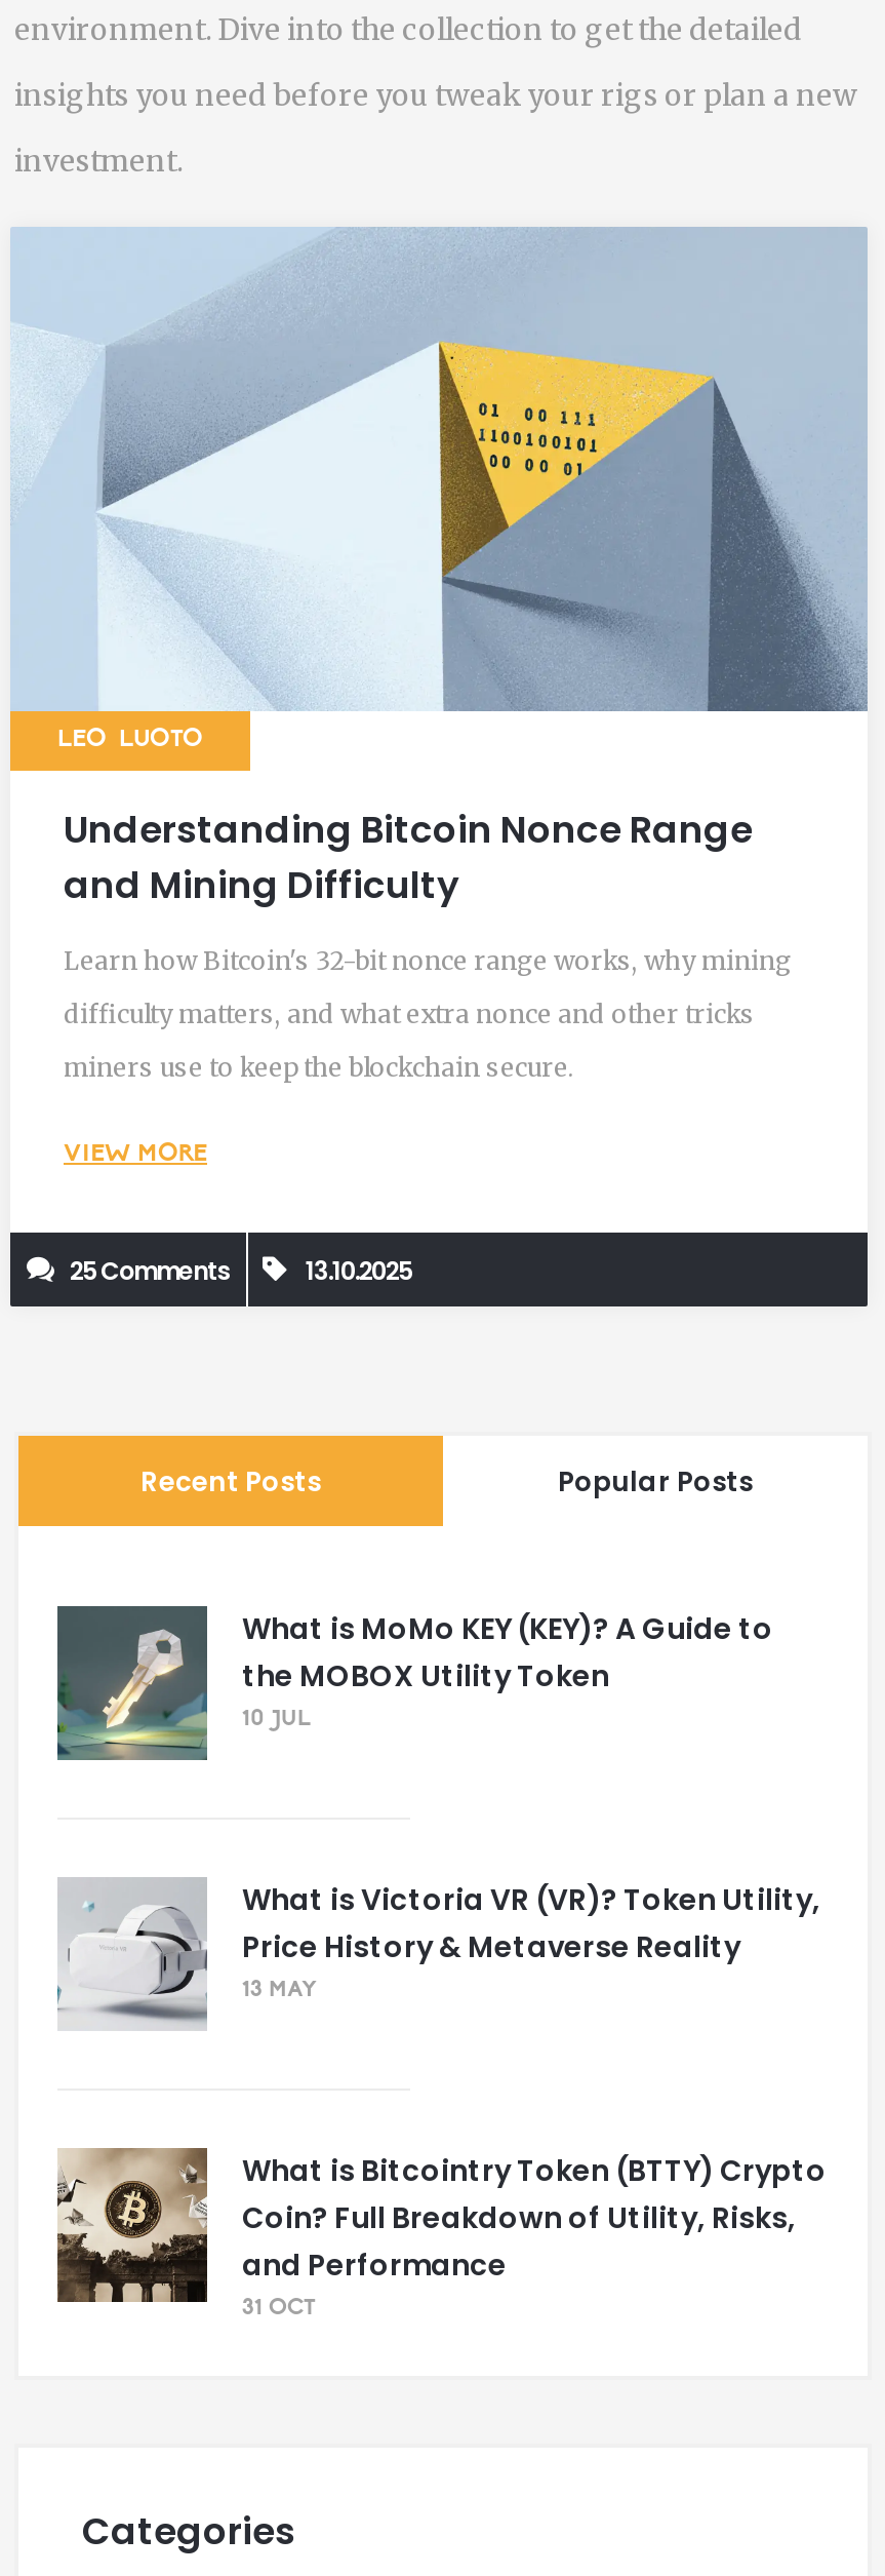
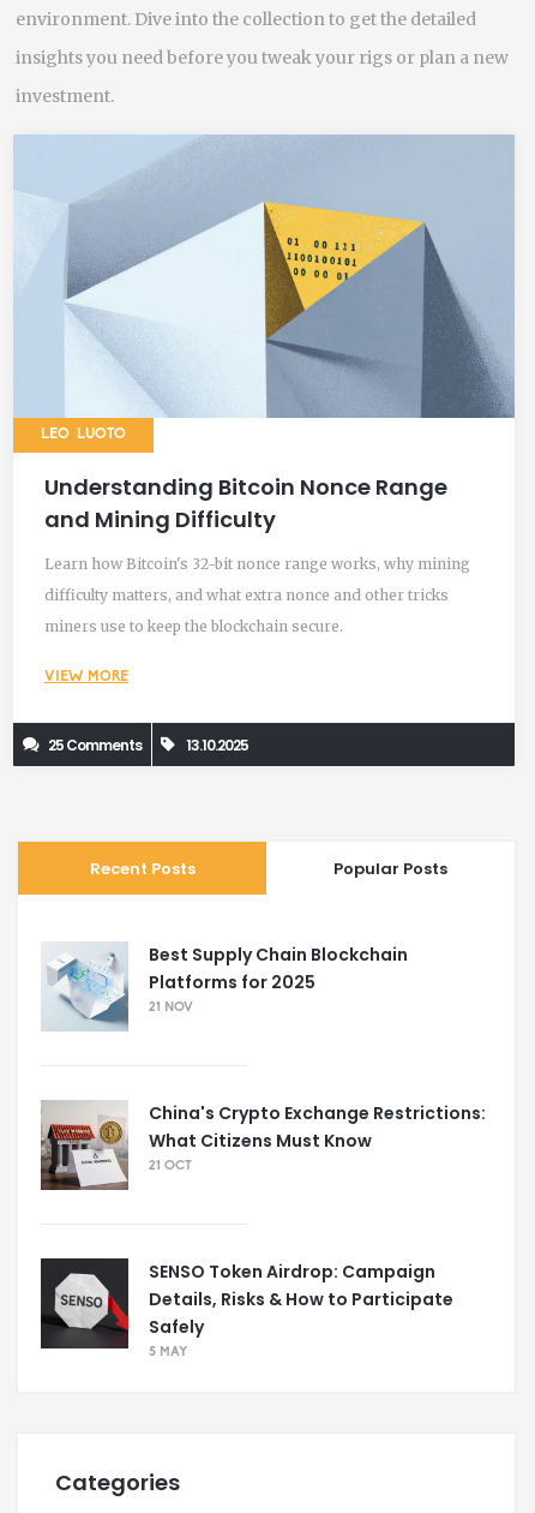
- [image]
- What is MoMo KEY (KEY)? A Guide to
- the MOBOX Utility Token
- 10 JUL
+ [image]
+ Best Supply Chain Blockchain
+ Platforms for 2025
+ 21 NOV

- [image]
- What is Victoria VR (VR)? Token Utility,
- Price History & Metaverse Reality
- 13 MAY
+ [image]
+ China's Crypto Exchange Restrictions:
+ What Citizens Must Know
+ 21 OCT

- [image]
- What is Bitcointry Token (BTTY) Crypto
- Coin? Full Breakdown of Utility, Risks,
- and Performance
- 31 OCT
+ [image]
+ SENSO Token Airdrop: Campaign
+ Details, Risks & How to Participate
+ Safely
+ 5 MAY
